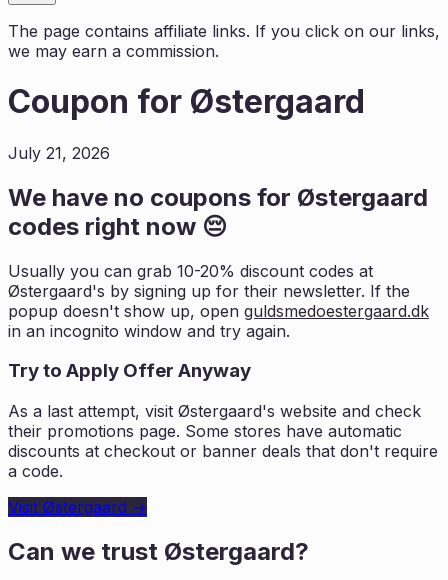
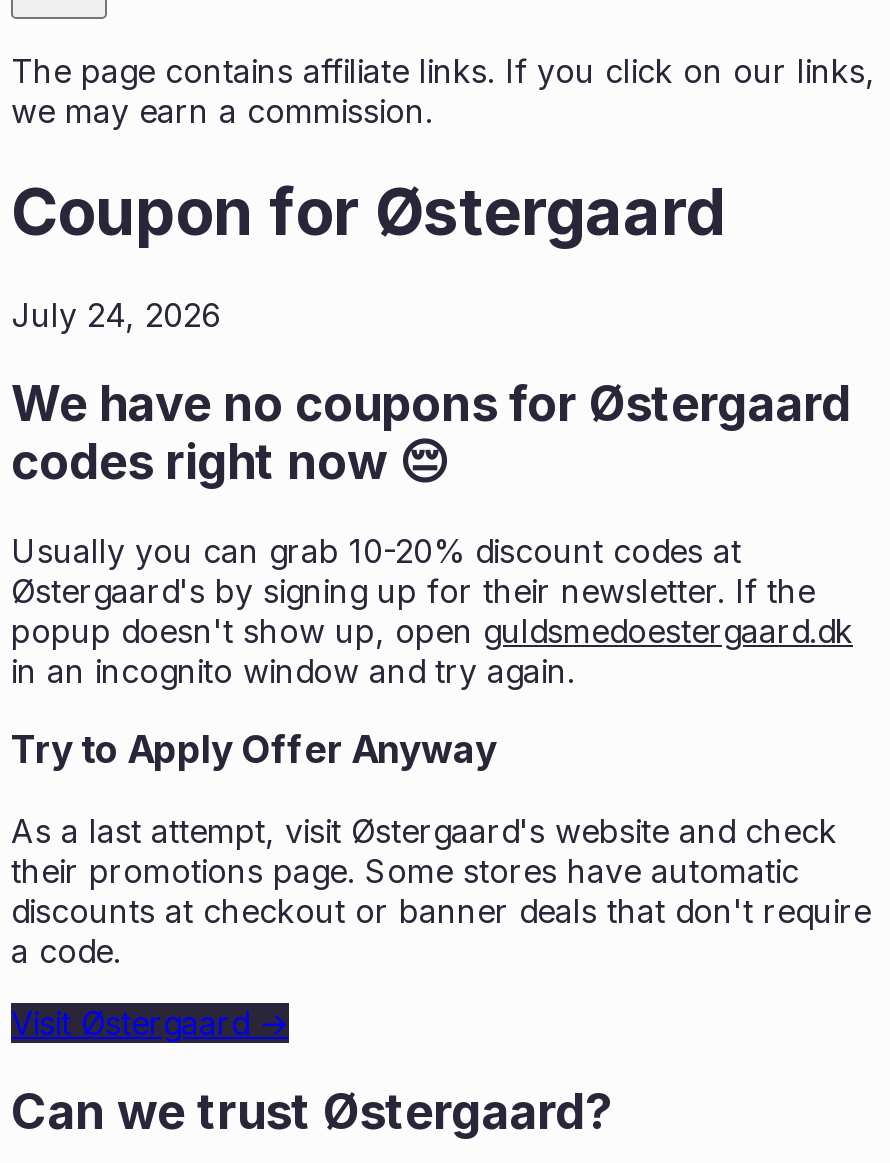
- July 21, 2026
+ July 24, 2026
